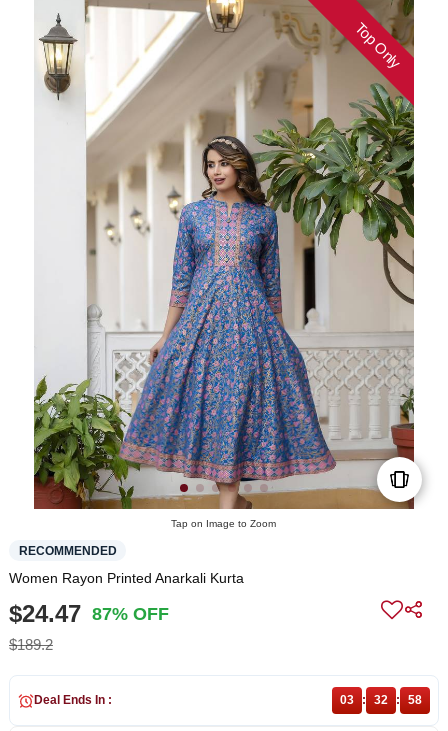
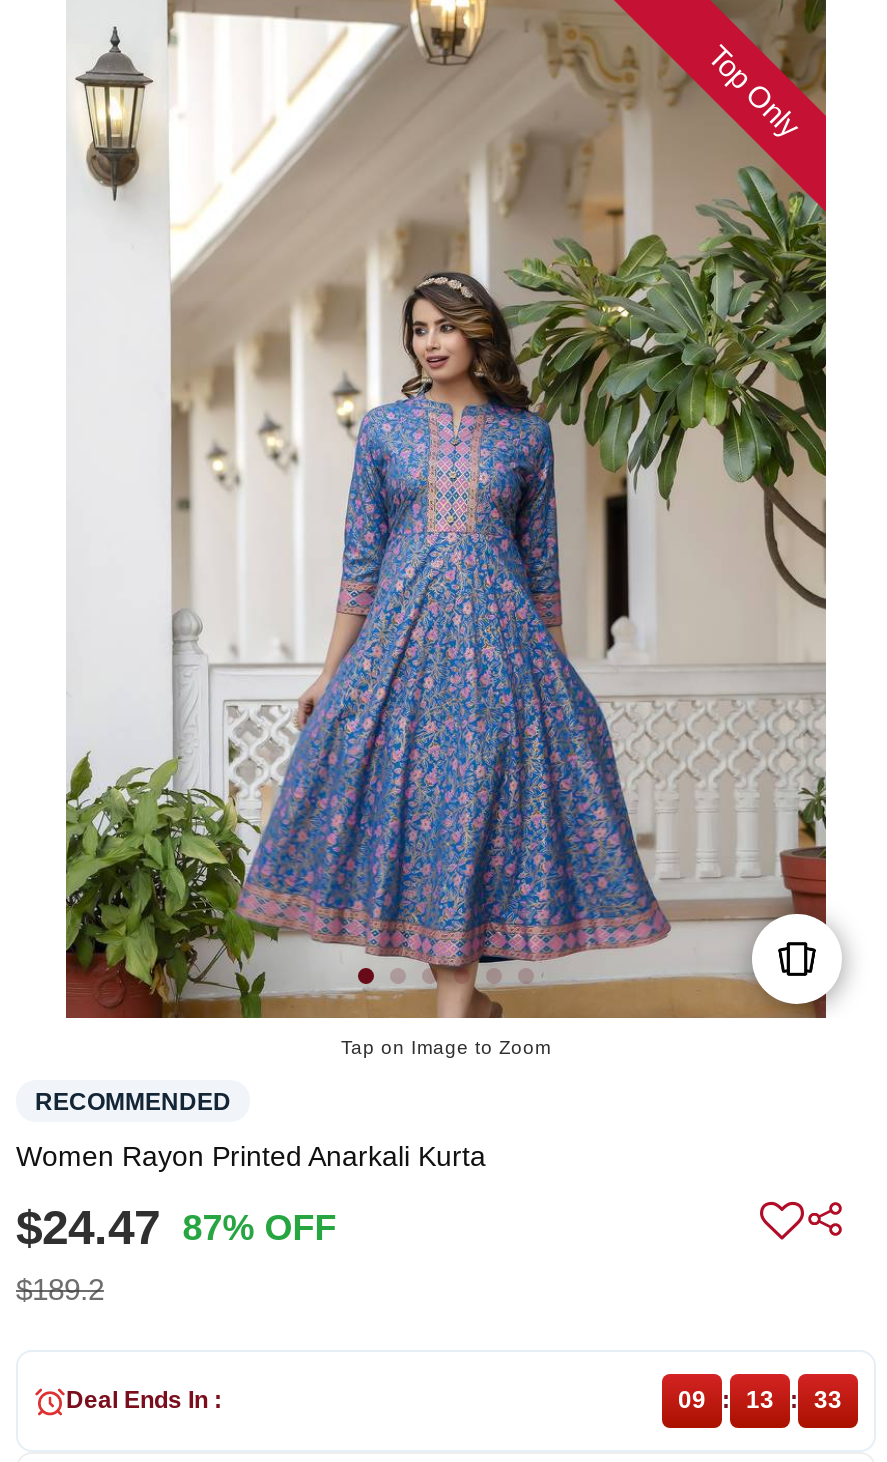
- 03 : 32 : 58
+ 09 : 13 : 33
